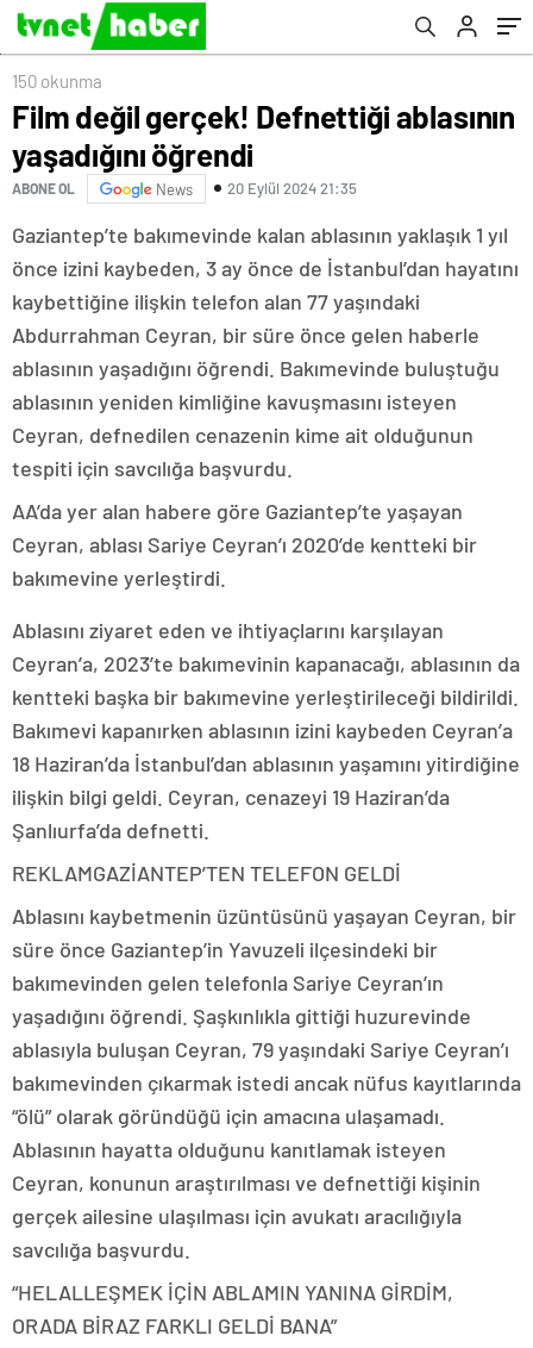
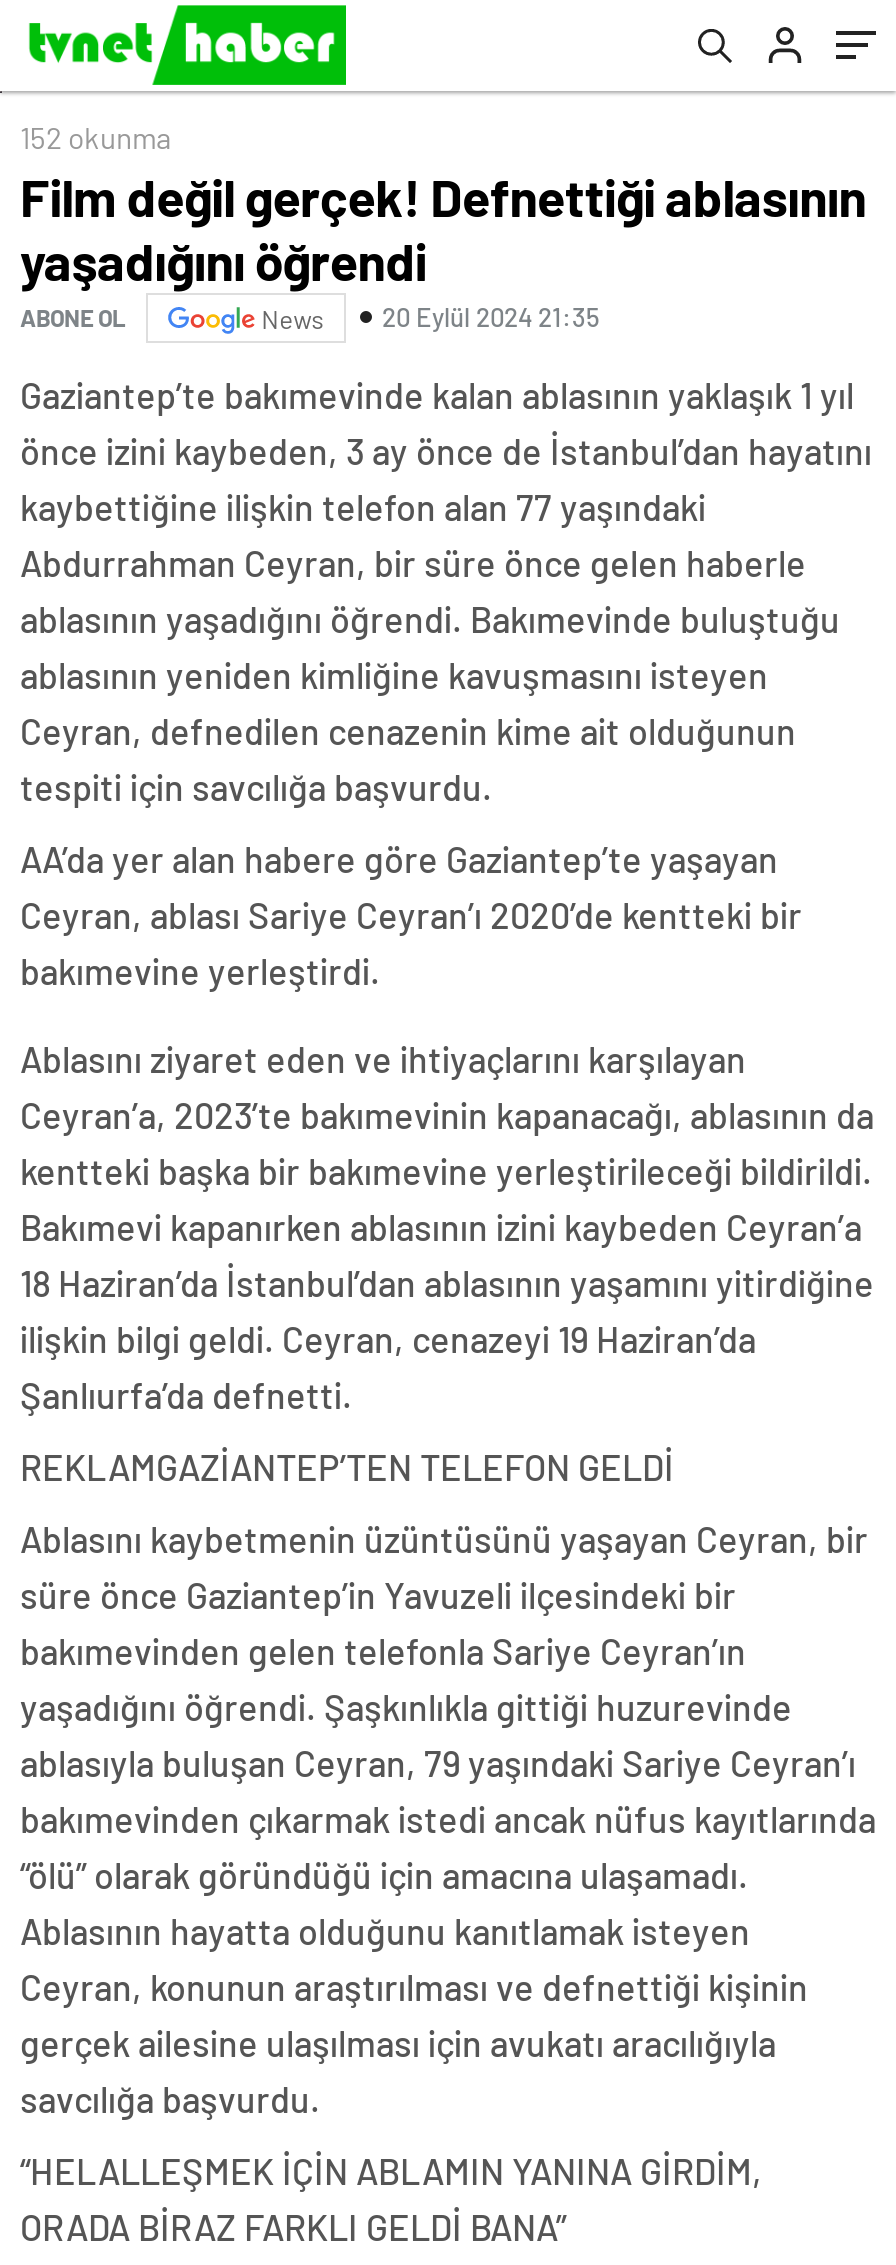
- 150 okunma
+ 152 okunma
